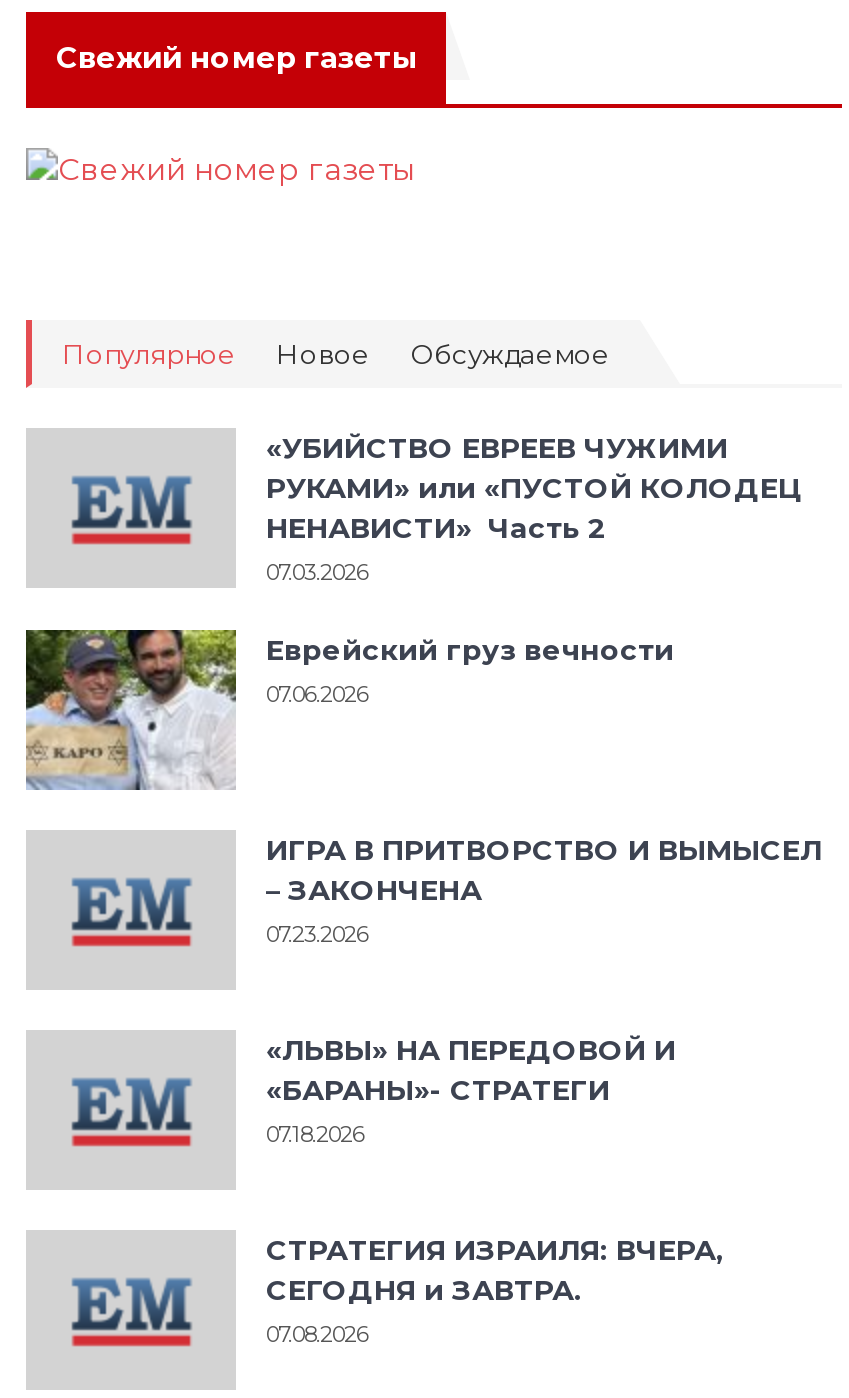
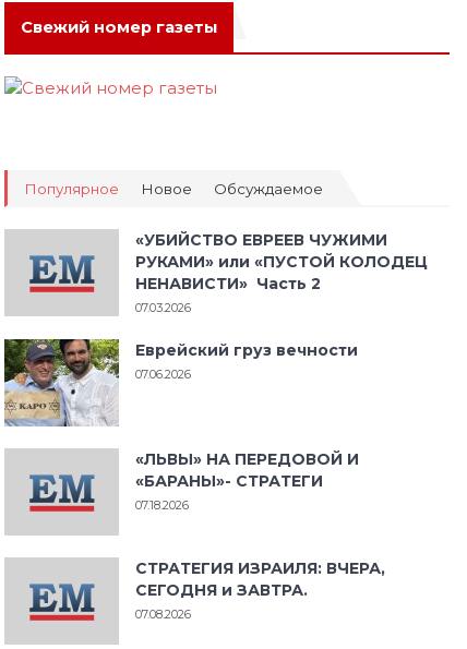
- ИГРА В ПРИТВОРСТВО И ВЫМЫСЕЛ
- – ЗАКОНЧЕНА
- 07.23.2026
